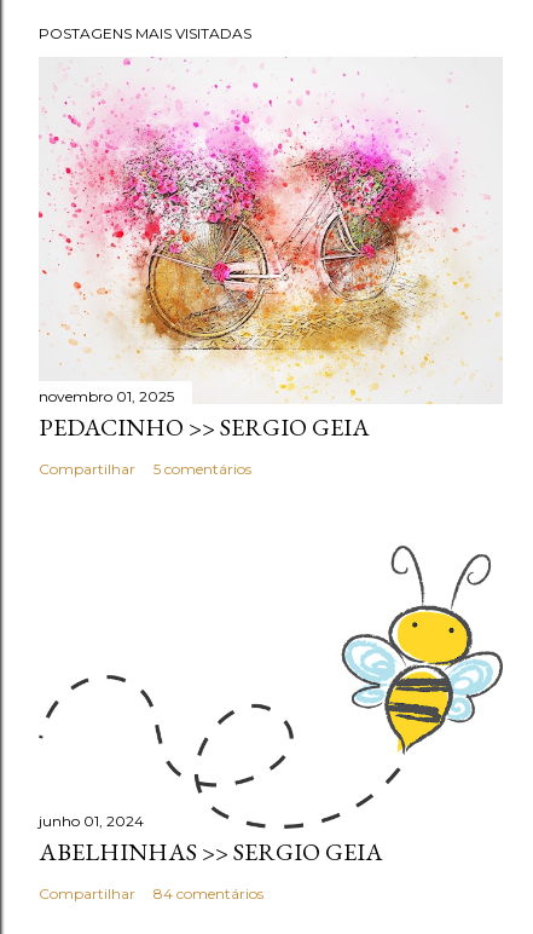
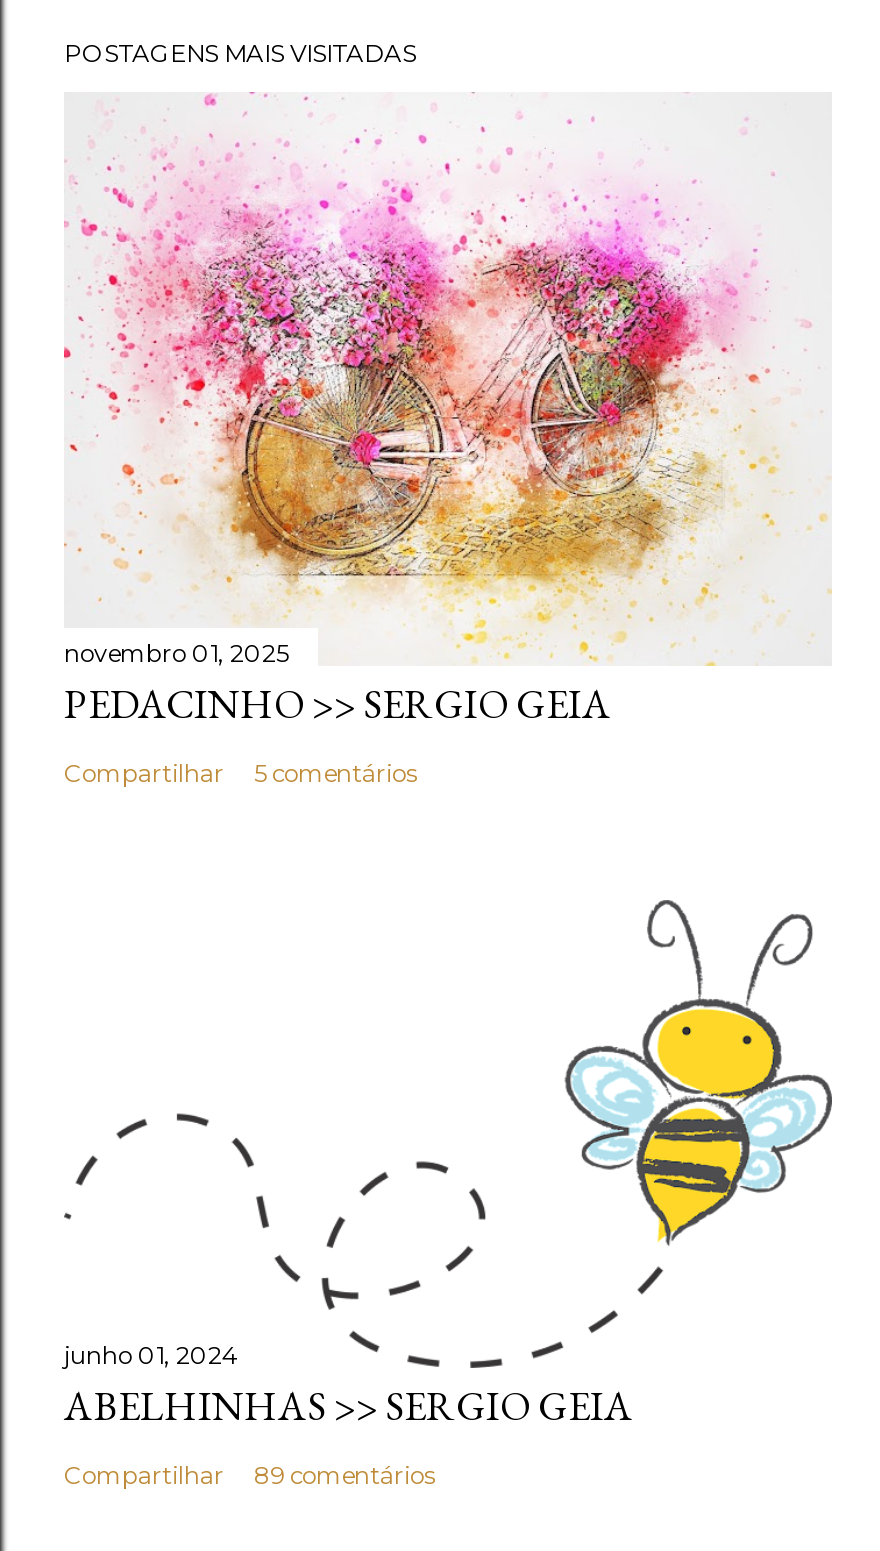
- Compartilhar 84 comentários
+ Compartilhar 89 comentários
